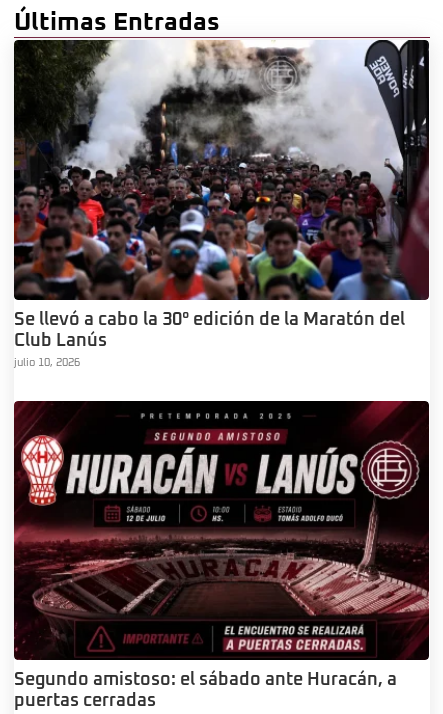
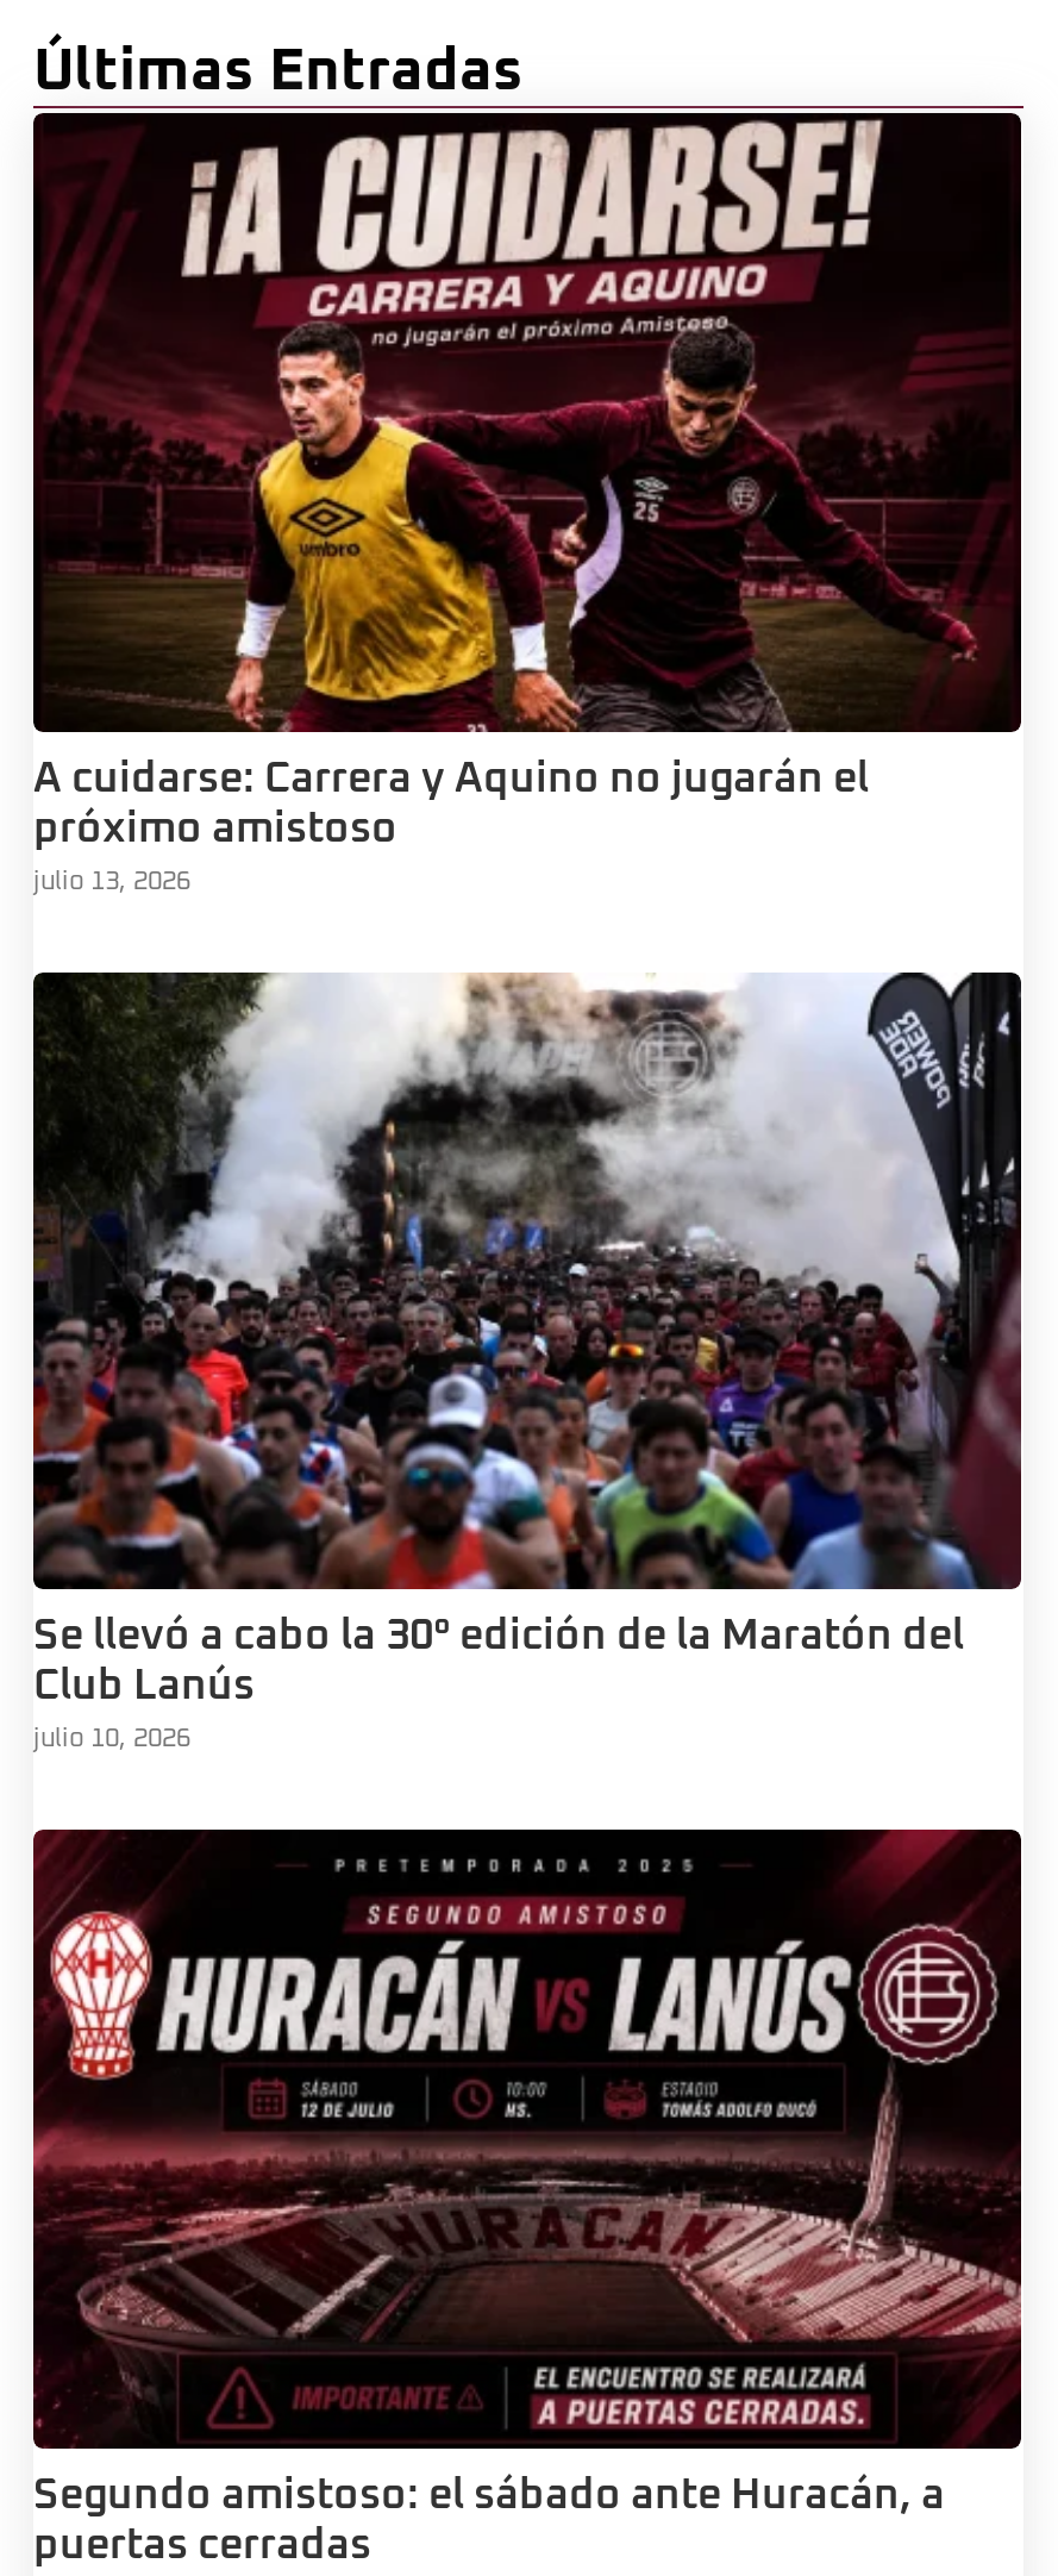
+ [image]
+ A cuidarse: Carrera y Aquino no jugarán el
+ próximo amistoso
+ julio 13, 2026
